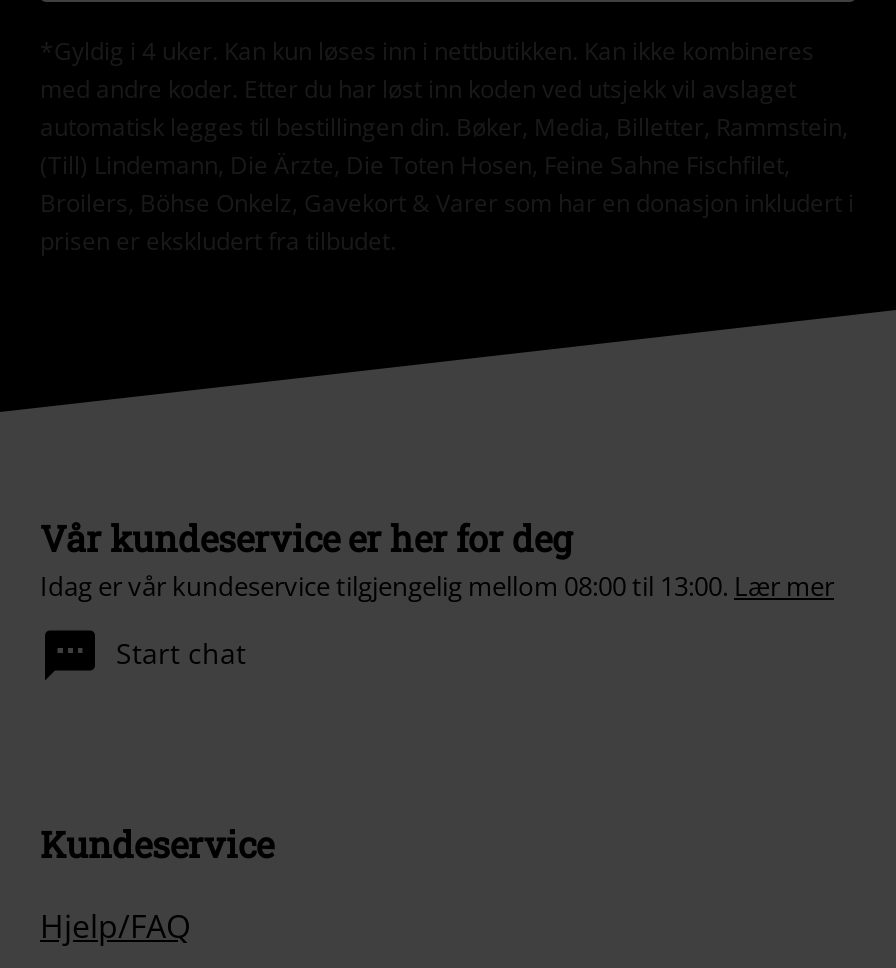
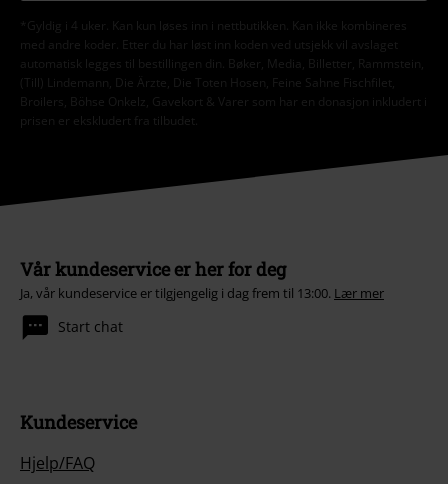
- Idag er vår kundeservice tilgjengelig mellom 08:00 til 13:00. Lær mer
+ Ja, vår kundeservice er tilgjengelig i dag frem til 13:00. Lær mer
